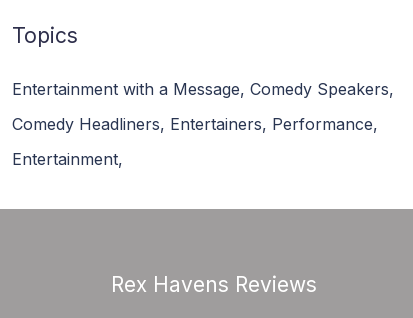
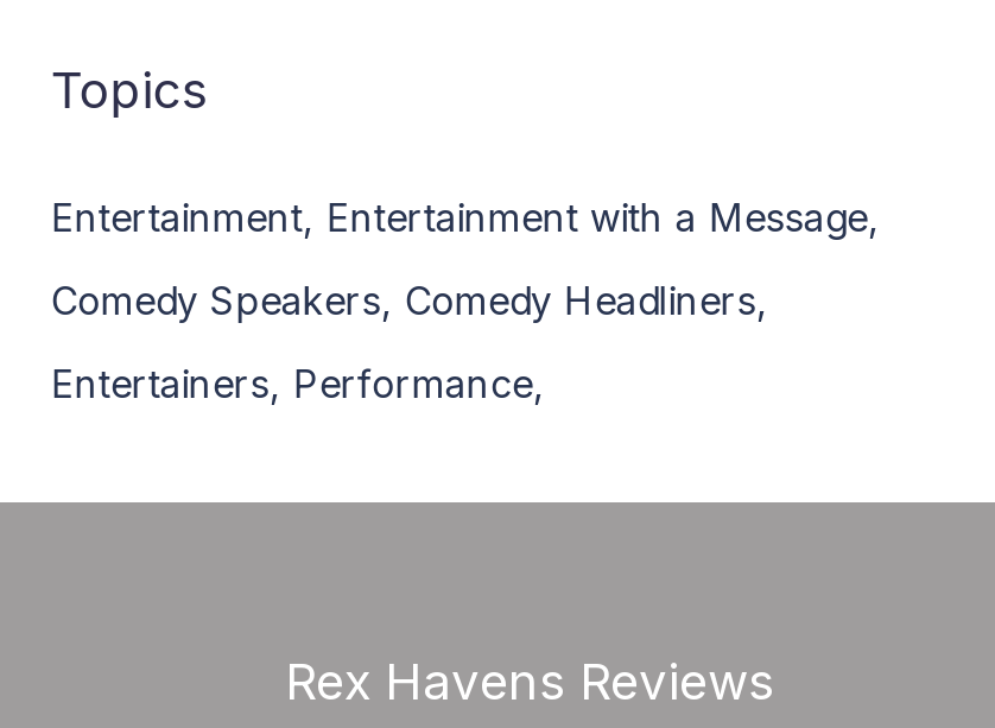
- Entertainment with a Message, Comedy Speakers,
+ Entertainment, Entertainment with a Message,

- Comedy Headliners, Entertainers, Performance,
+ Comedy Speakers, Comedy Headliners,

- Entertainment,
+ Entertainers, Performance,
